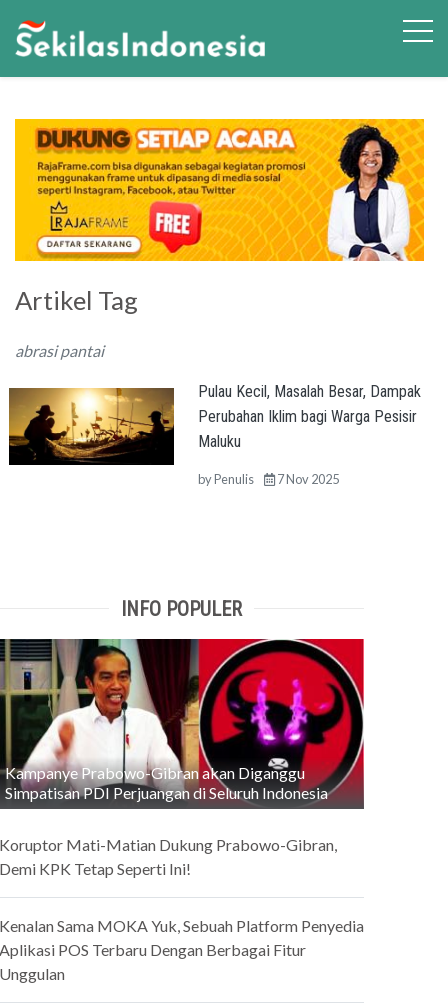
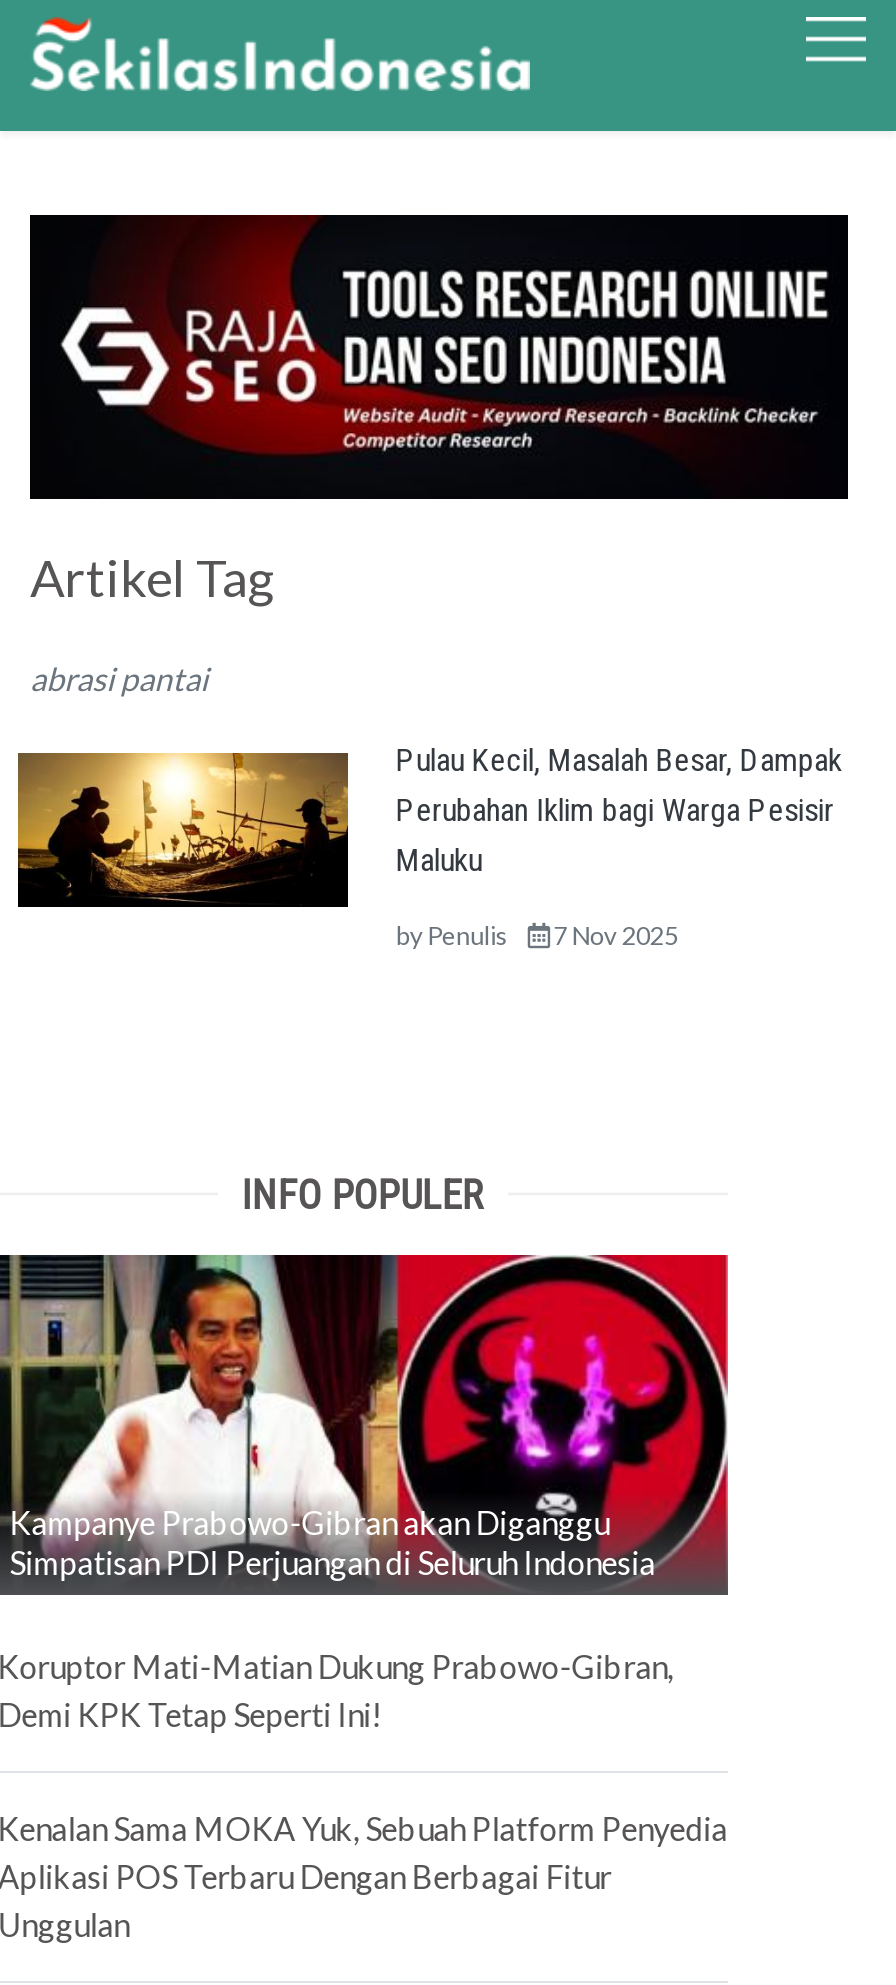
- [image]
+ [image]
